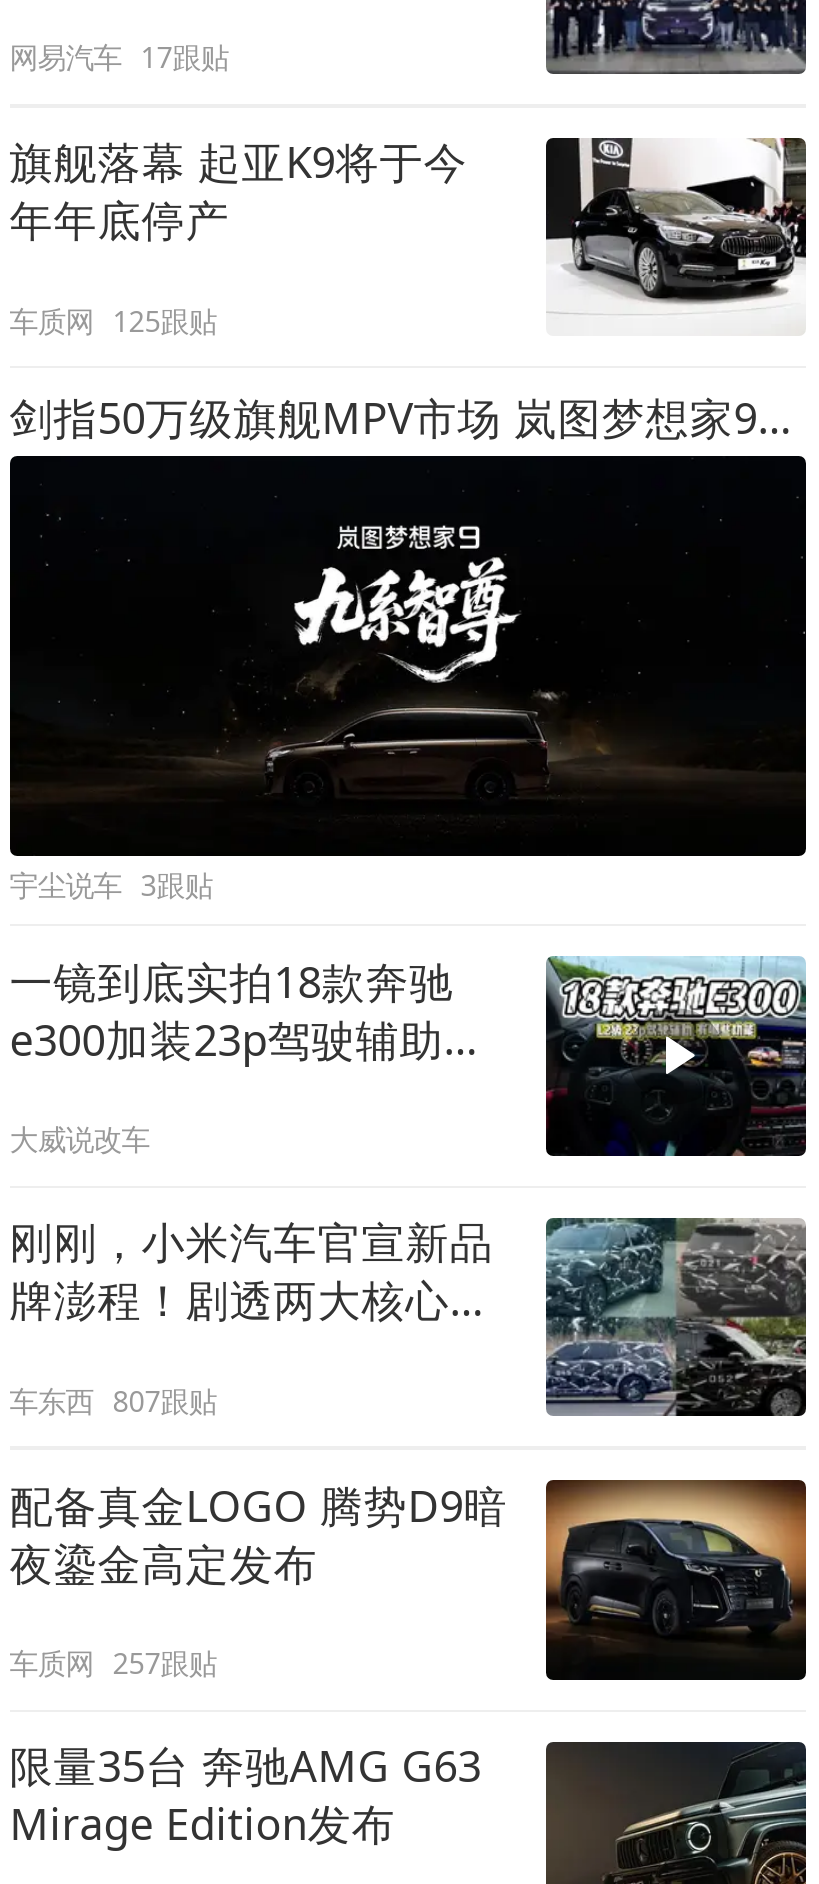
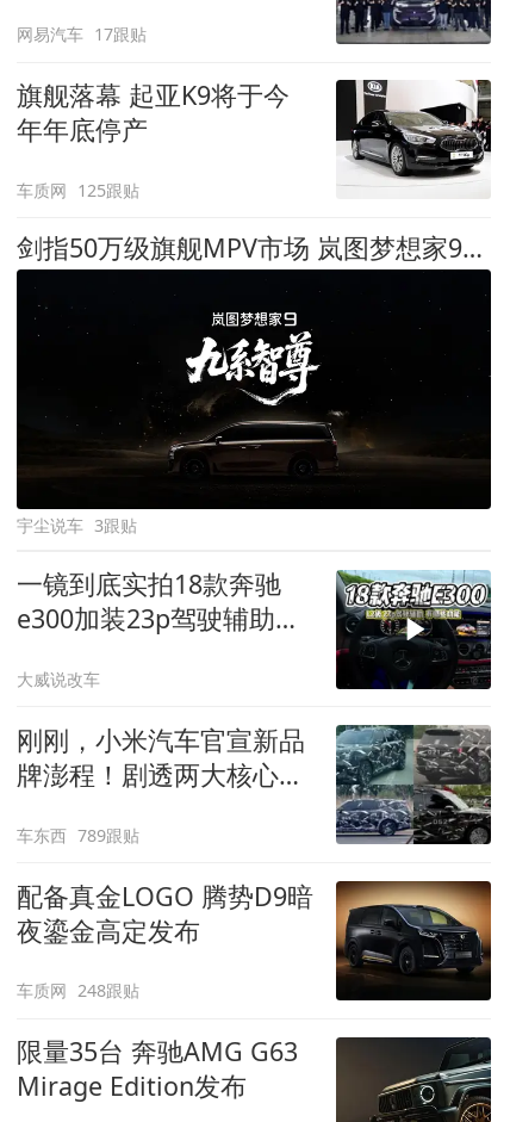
- 车东西 807跟贴
+ 车东西 789跟贴

- 车质网 257跟贴
+ 车质网 248跟贴
